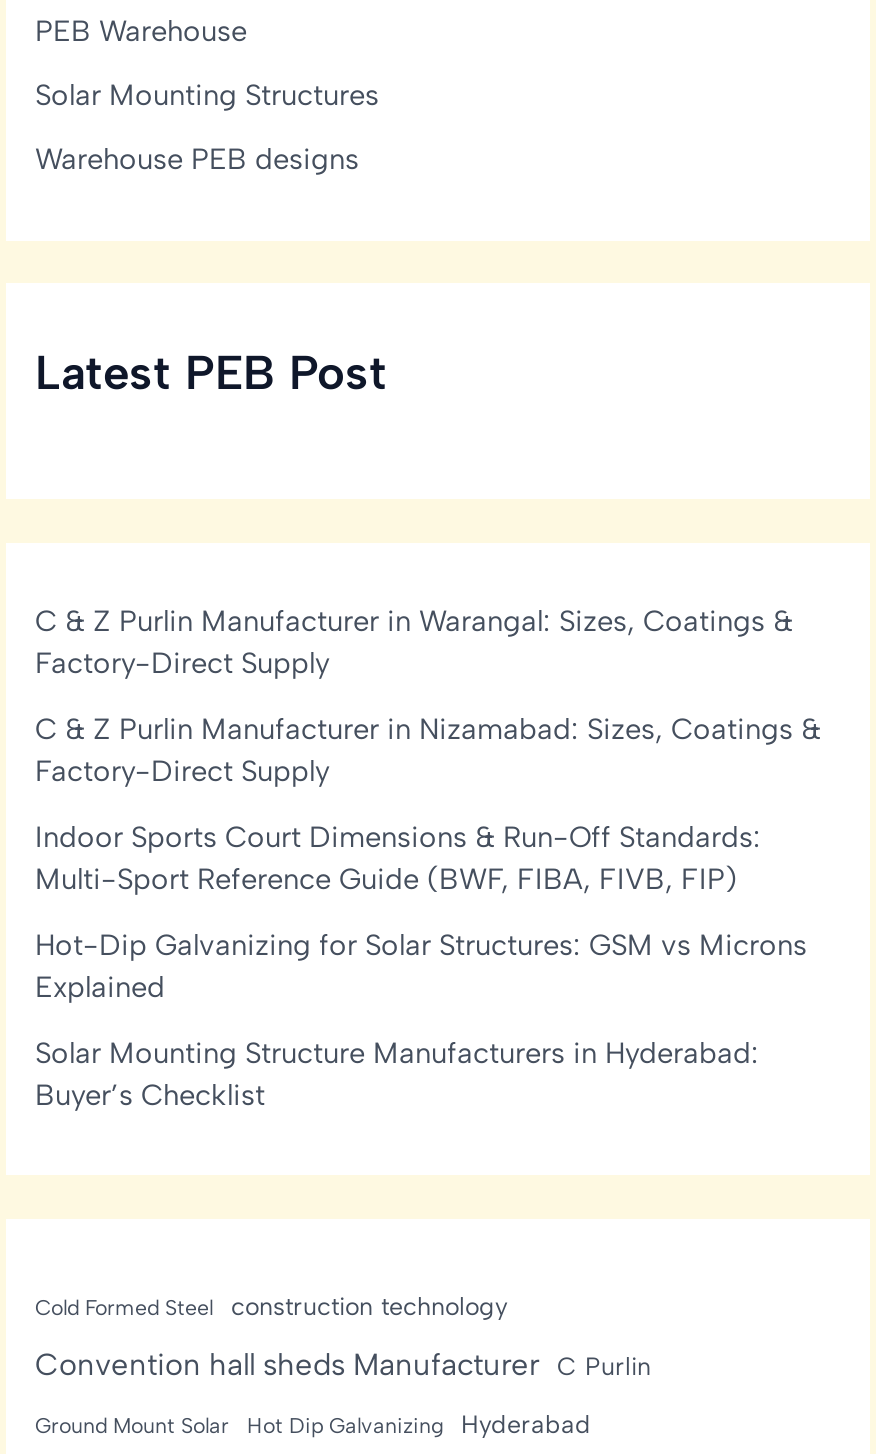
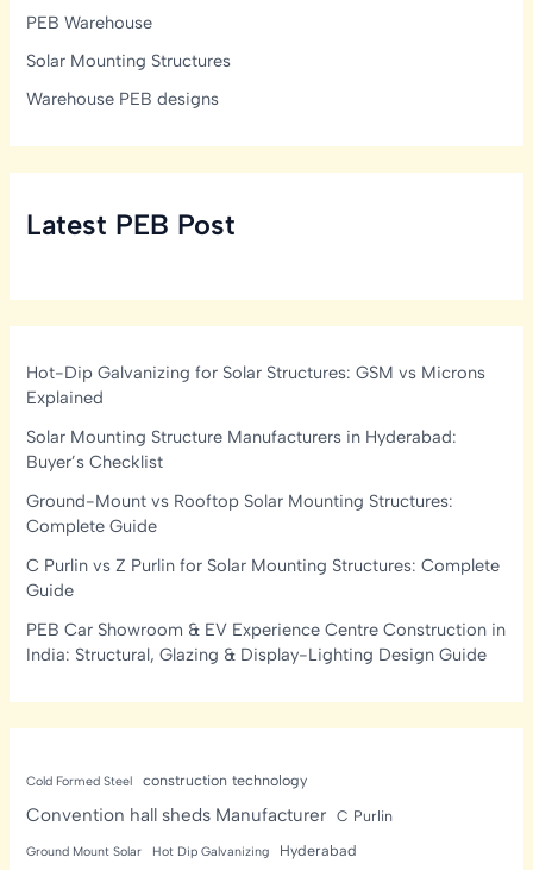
- C & Z Purlin Manufacturer in Warangal: Sizes, Coatings &
- Factory-Direct Supply
- C & Z Purlin Manufacturer in Nizamabad: Sizes, Coatings &
- Factory-Direct Supply
- Indoor Sports Court Dimensions & Run-Off Standards:
- Multi-Sport Reference Guide (BWF, FIBA, FIVB, FIP)

moved up: Hot-Dip Galvanizing for Solar Structures: GSM vs Microns | Explained | Solar Mounting Structure Manufacturers in Hyderabad: | Buyer’s Checklist

+ Ground-Mount vs Rooftop Solar Mounting Structures:
+ Complete Guide
+ C Purlin vs Z Purlin for Solar Mounting Structures: Complete
+ Guide
+ PEB Car Showroom & EV Experience Centre Construction in
+ India: Structural, Glazing & Display-Lighting Design Guide
